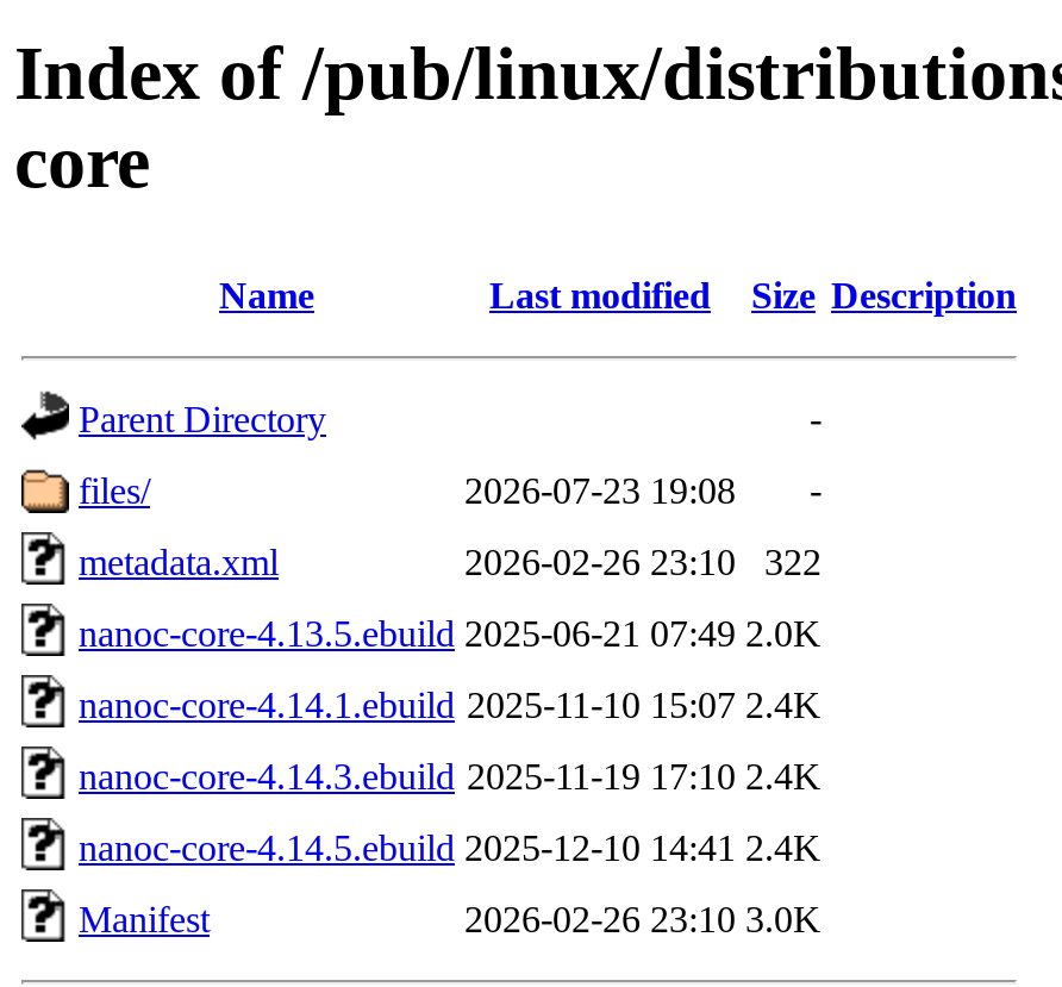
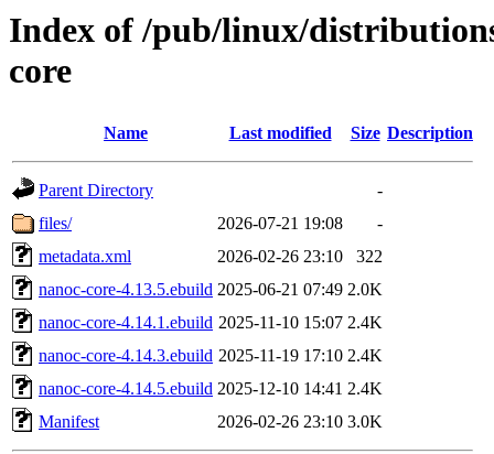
- 2026-07-23 19:08
+ 2026-07-21 19:08
